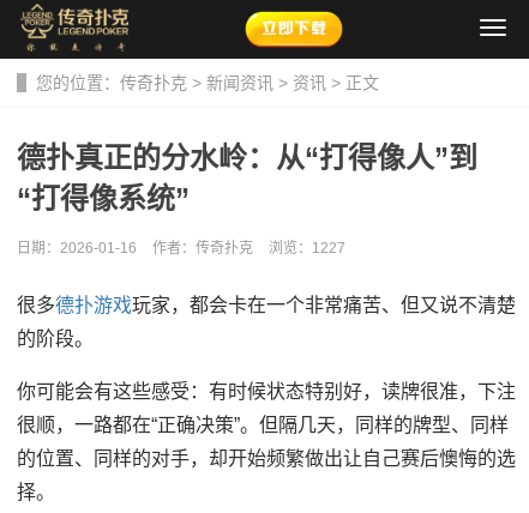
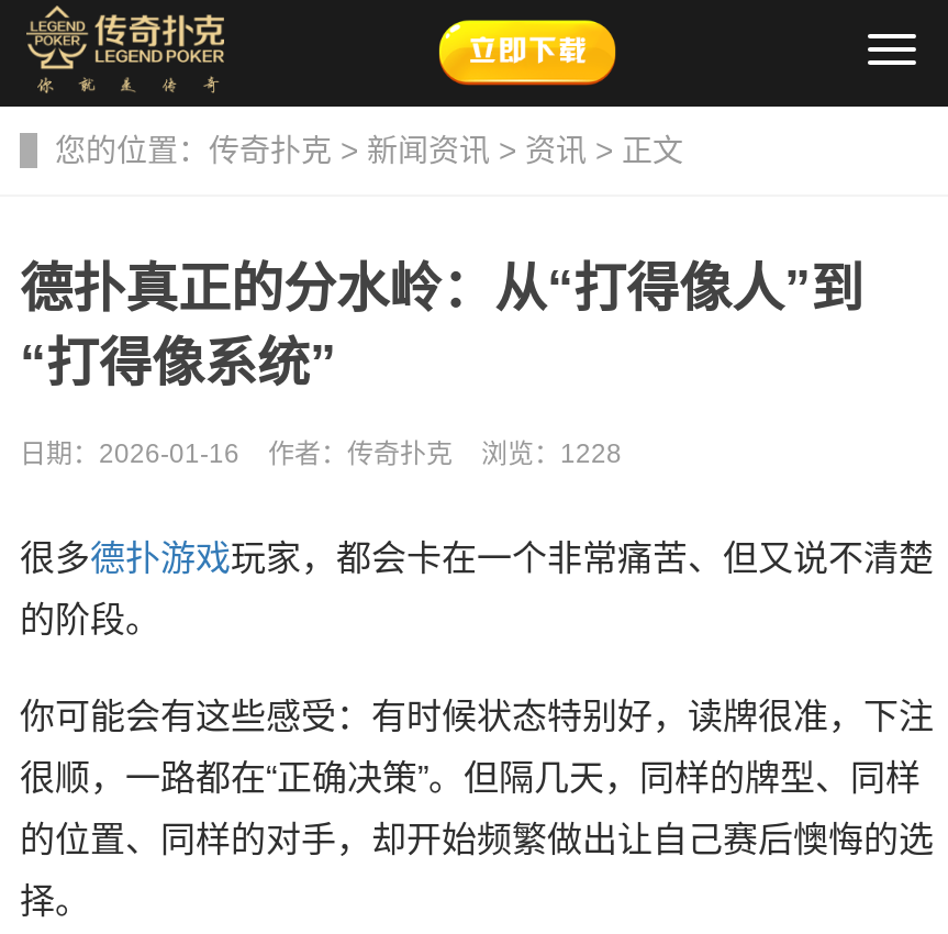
- 日期：2026-01-16 作者：传奇扑克 浏览：1227
+ 日期：2026-01-16 作者：传奇扑克 浏览：1228
